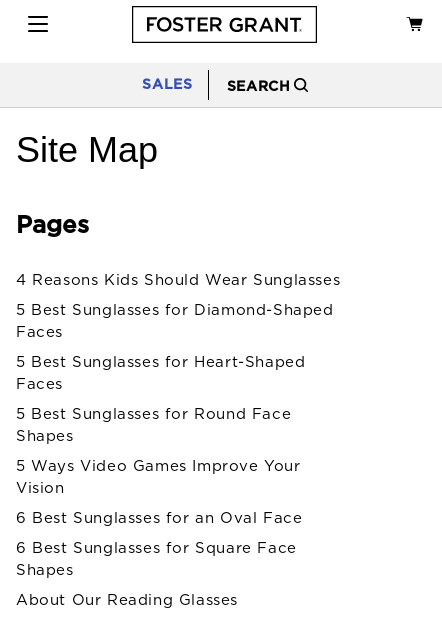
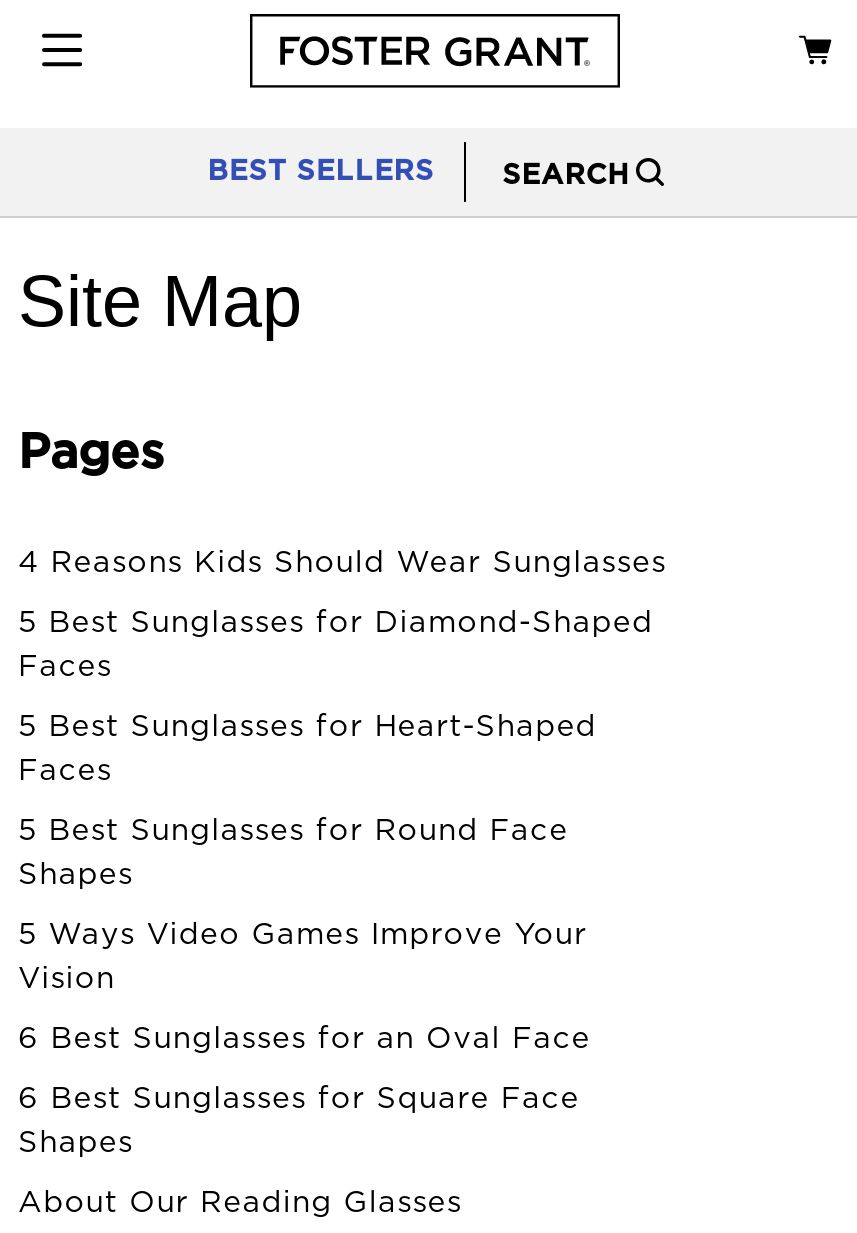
- SALES
+ BEST SELLERS
